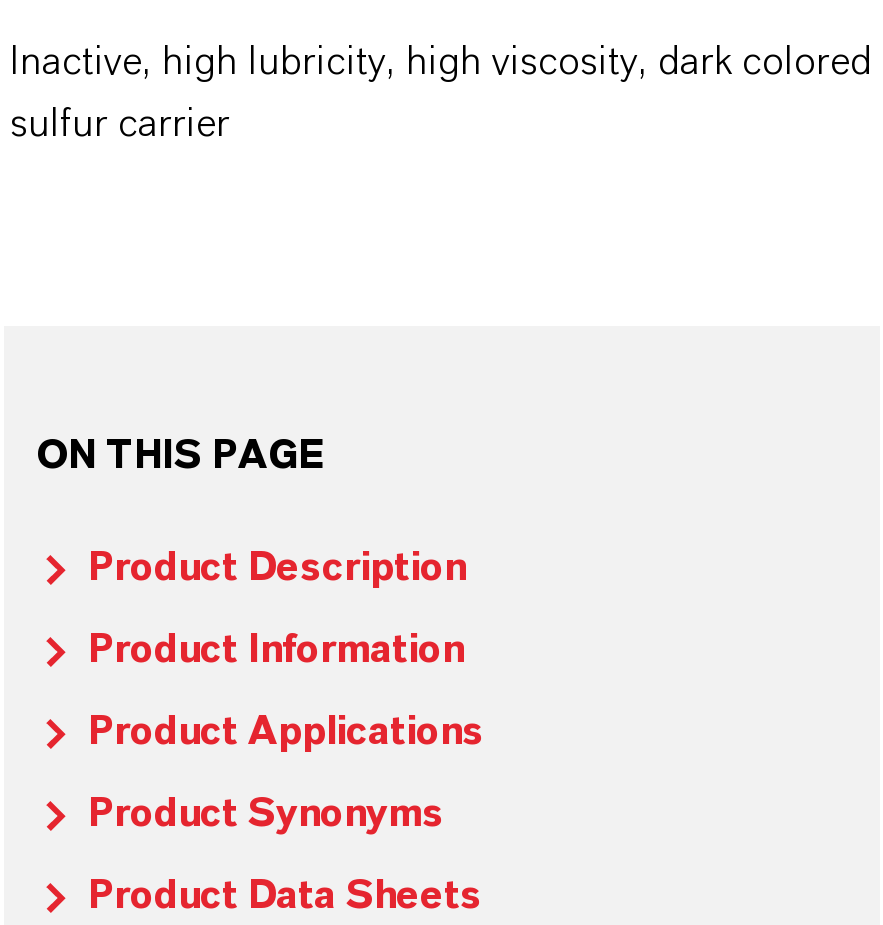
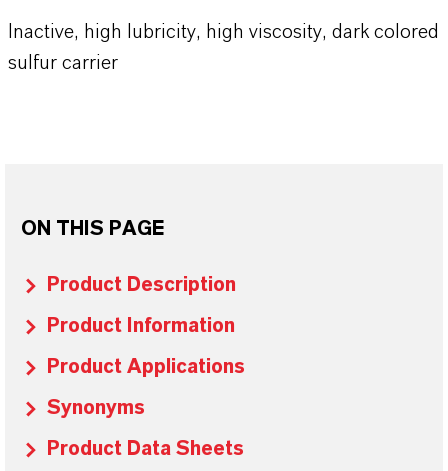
- Product Synonyms
+ Synonyms
